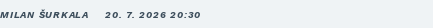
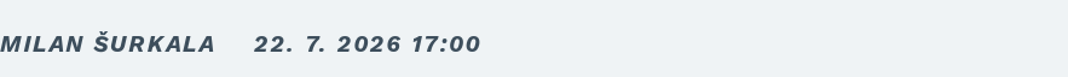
- MILAN ŠURKALA 20. 7. 2026 20:30
+ MILAN ŠURKALA 22. 7. 2026 17:00
